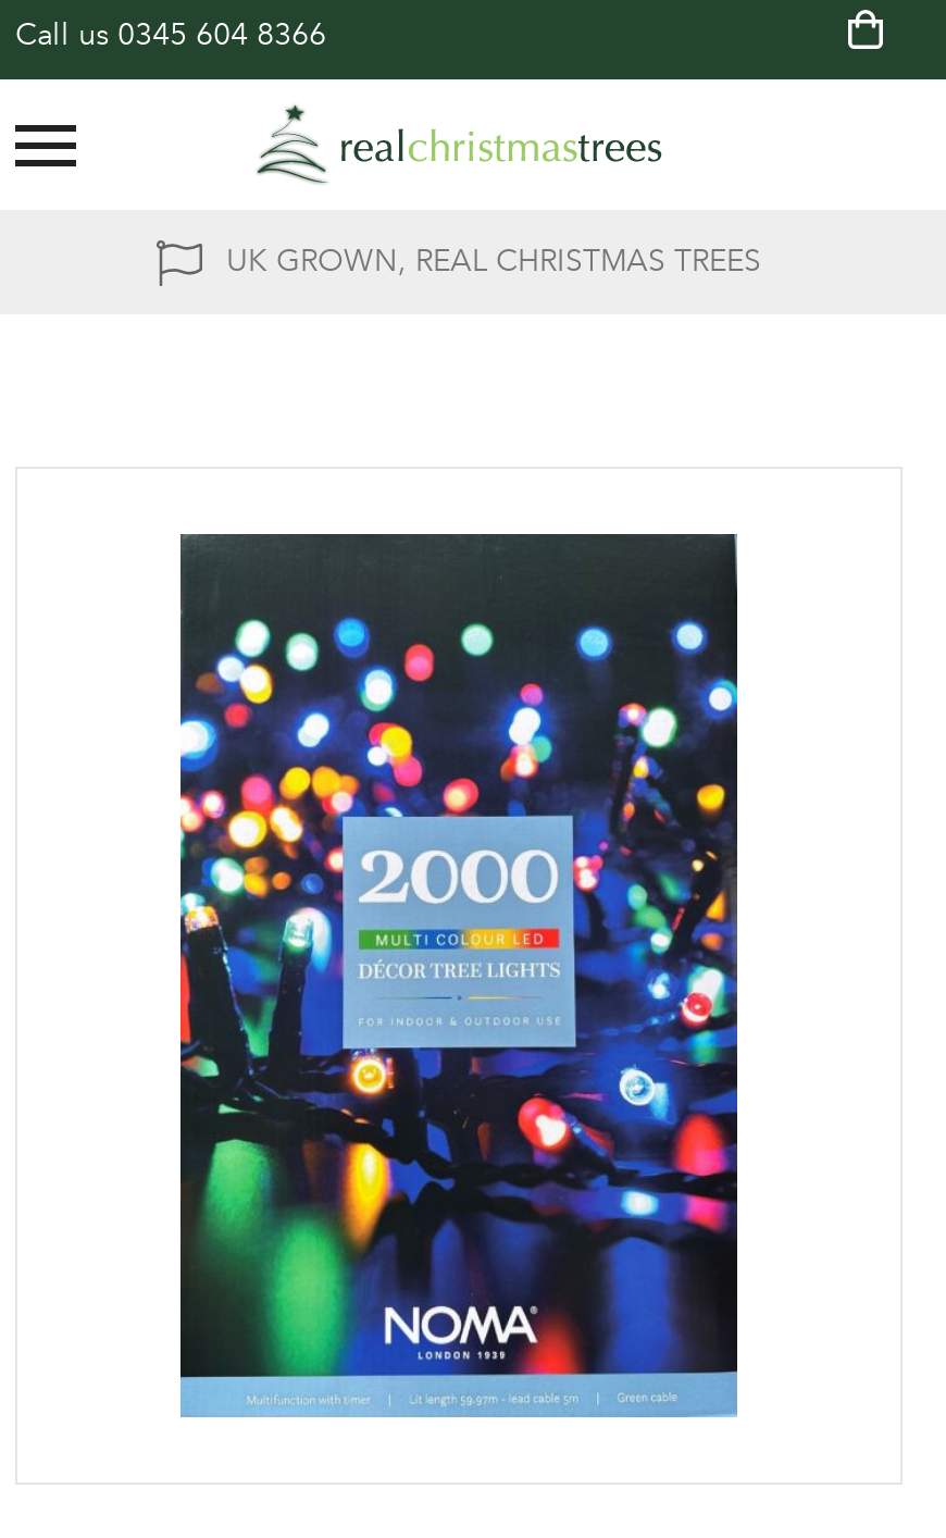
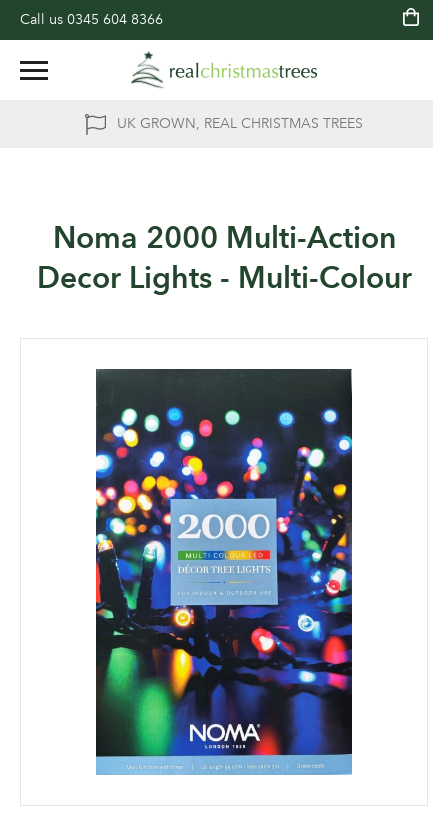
+ Noma 2000 Multi-Action
+ Decor Lights - Multi-Colour
